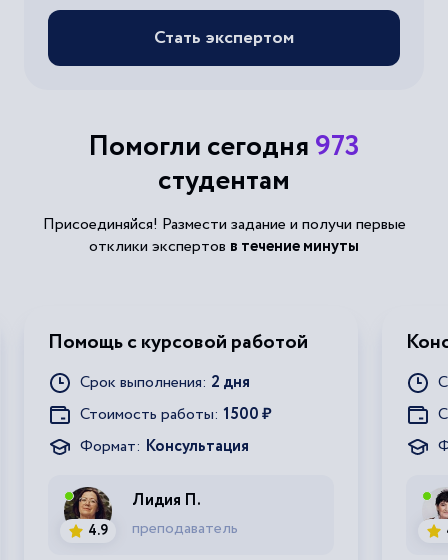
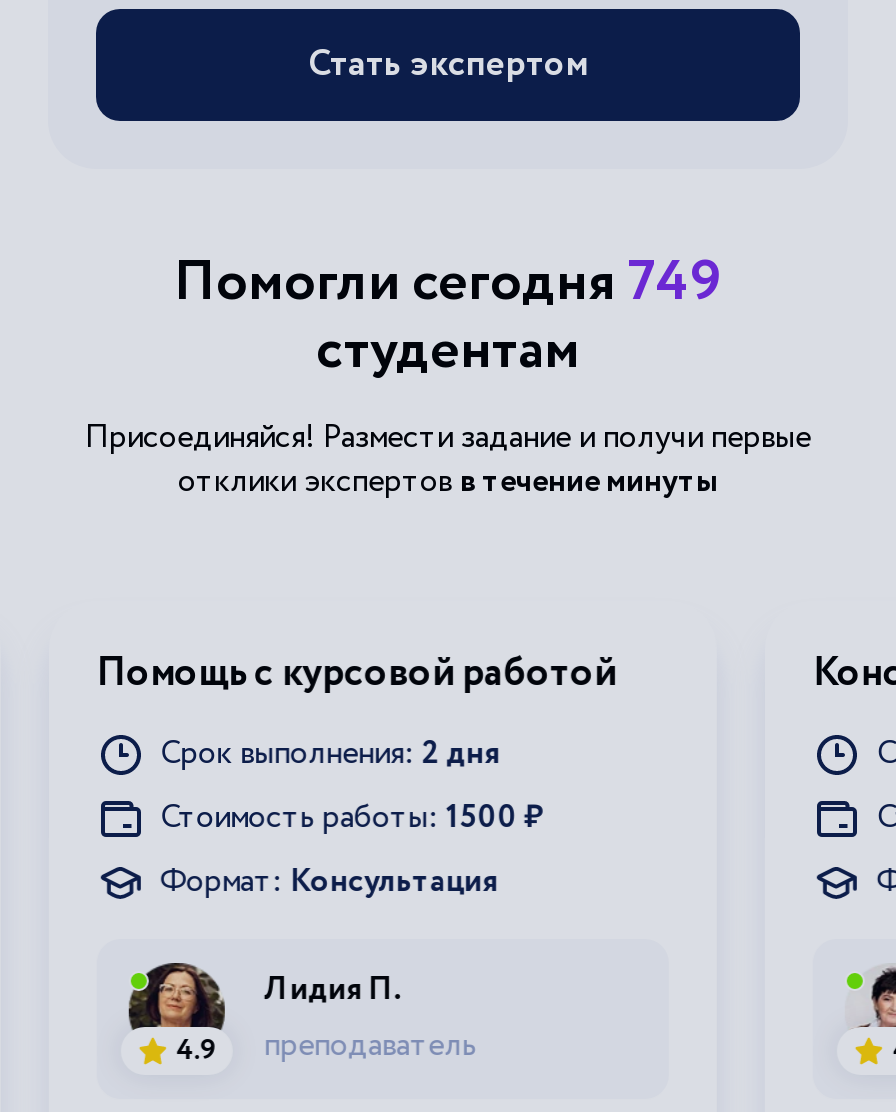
- Помогли сегодня 973
+ Помогли сегодня 749
